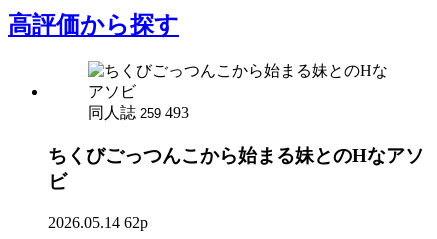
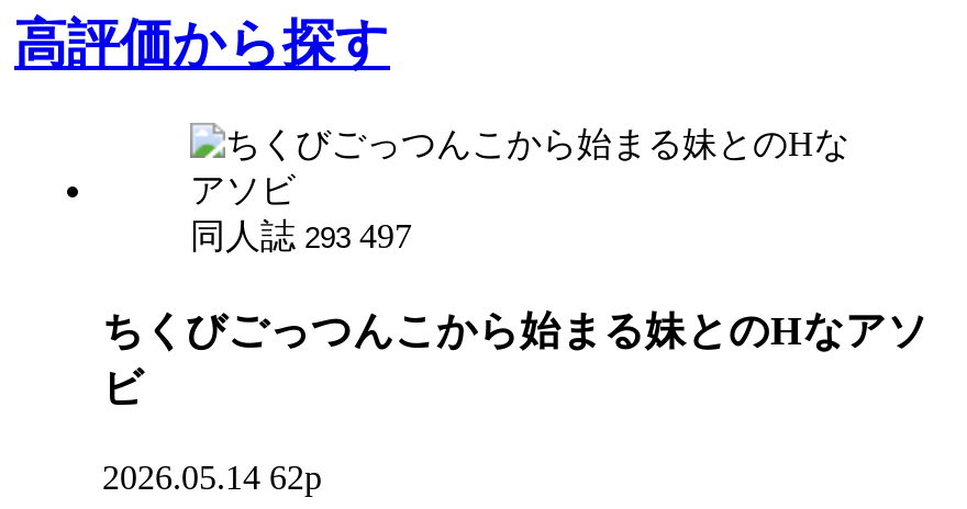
- 同人誌 259 493
+ 同人誌 293 497
